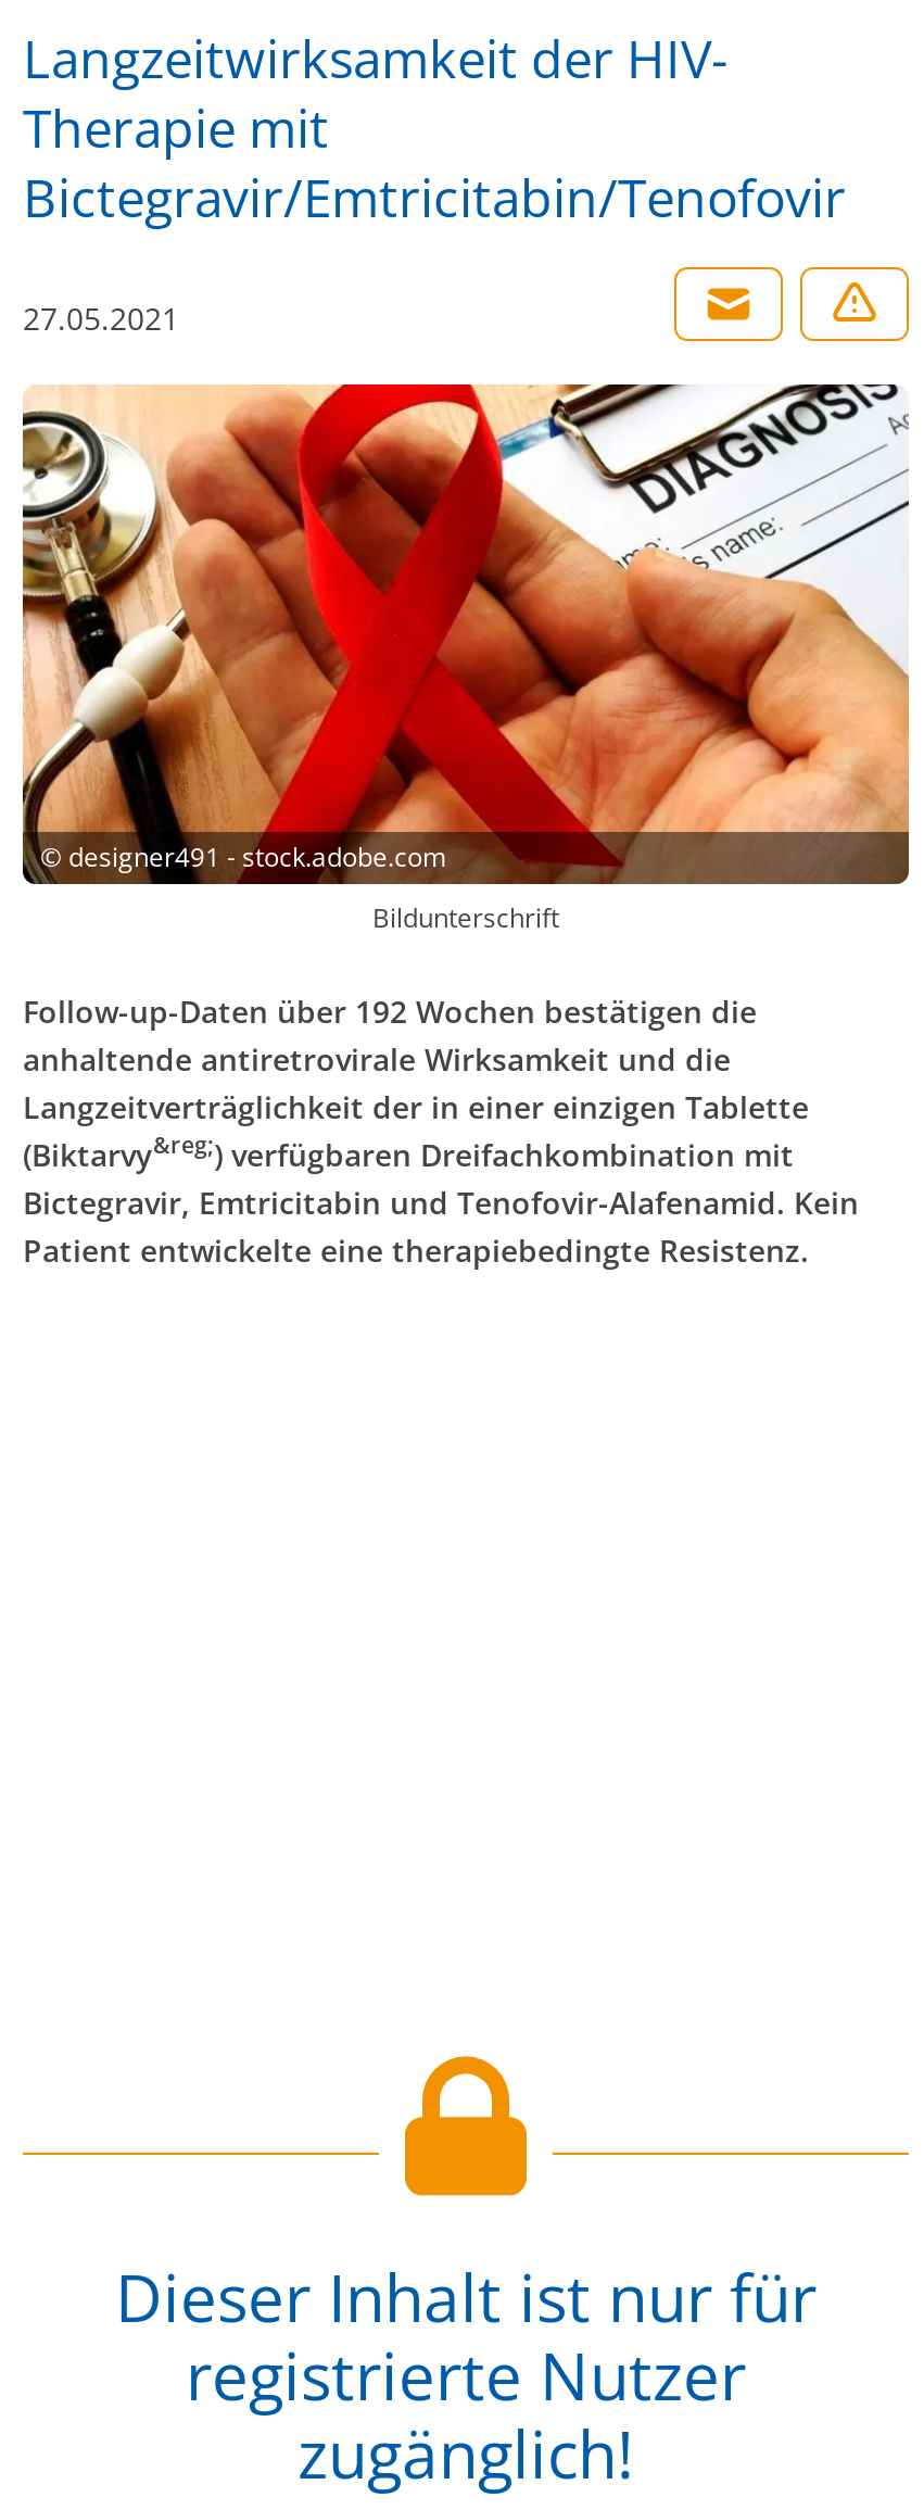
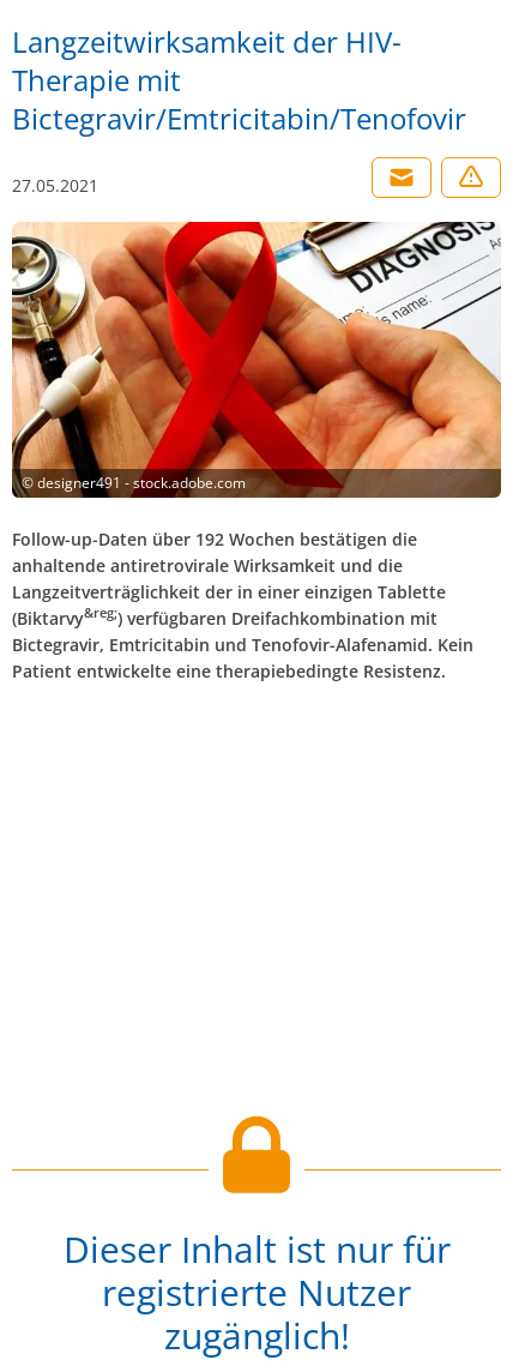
- Bildunterschrift
